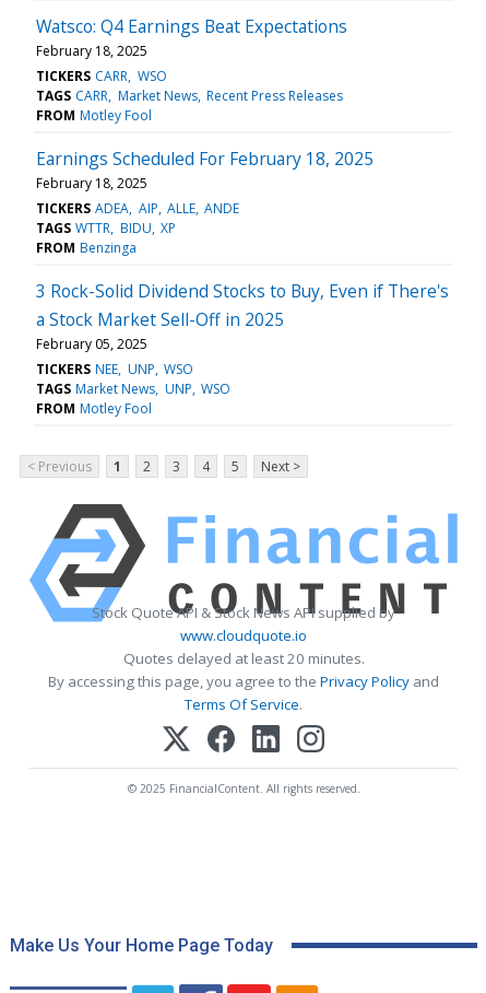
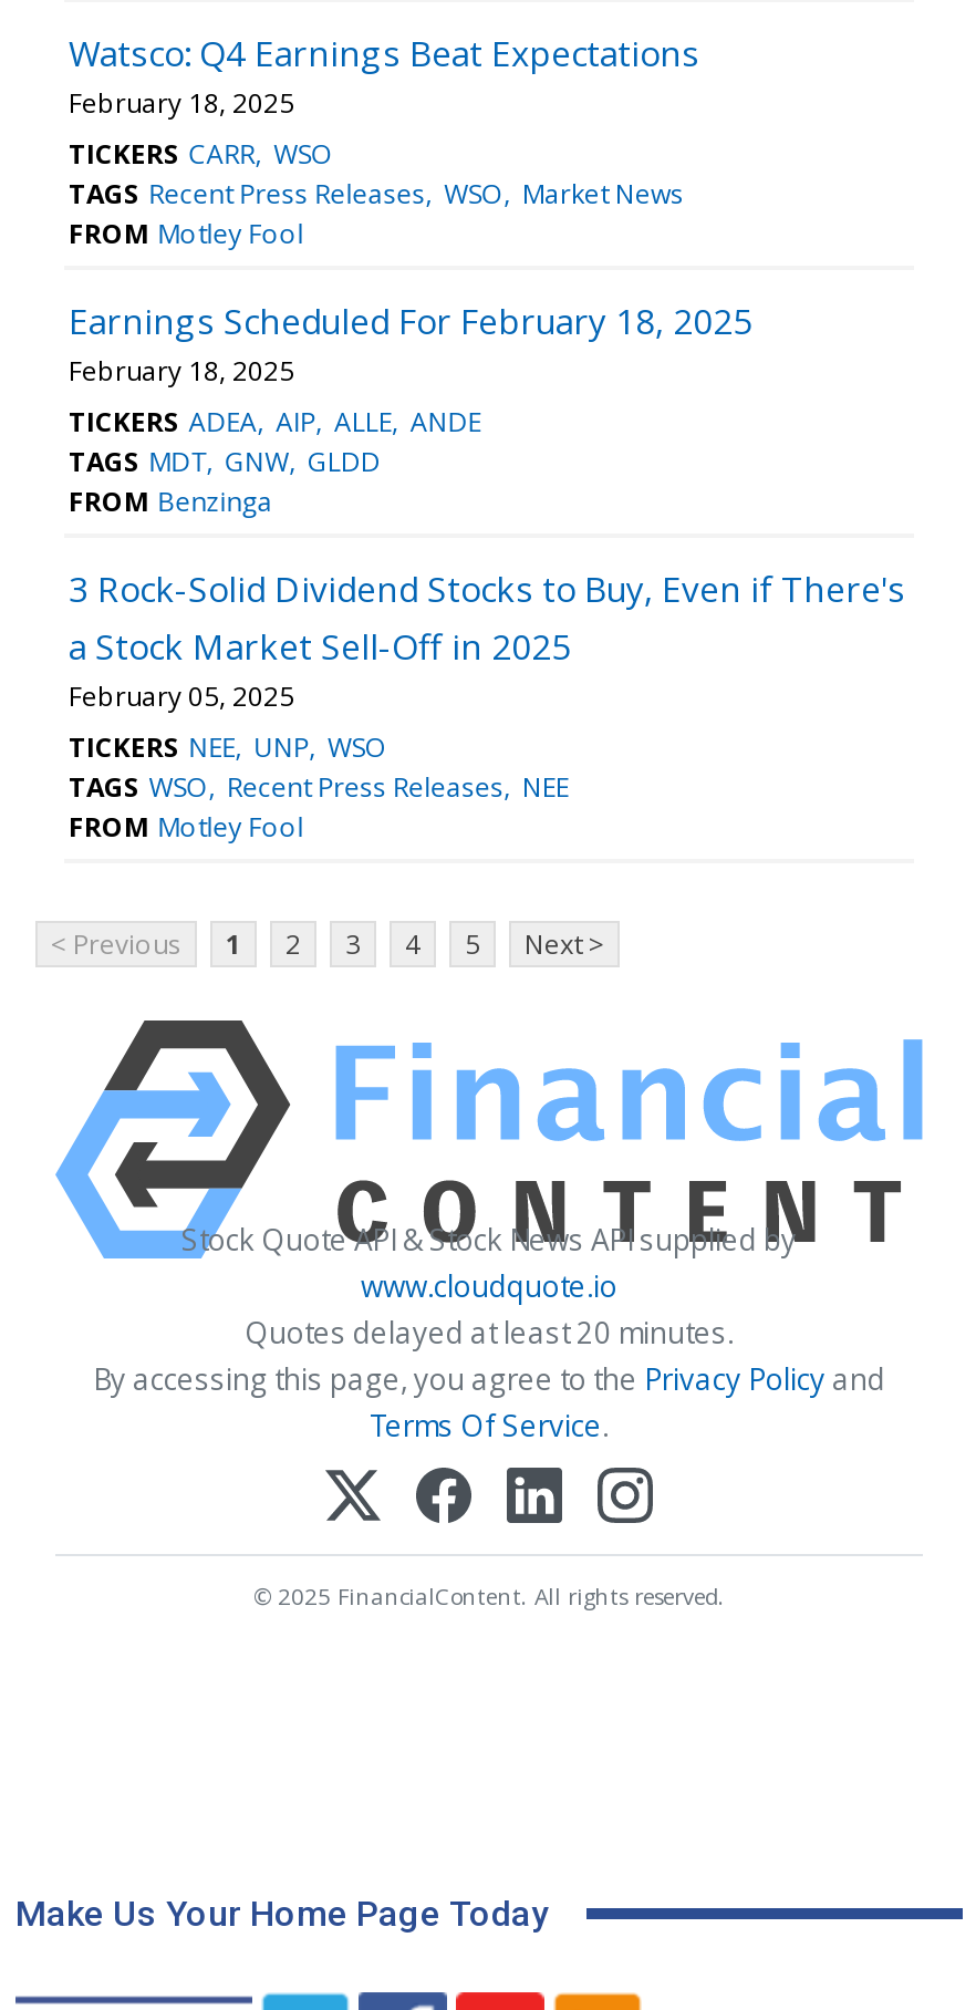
- TAGS CARR Market News Recent Press Releases
+ TAGS Recent Press Releases WSO Market News

- TAGS WTTR BIDU XP
+ TAGS MDT GNW GLDD

- TAGS Market News UNP WSO
+ TAGS WSO Recent Press Releases NEE
